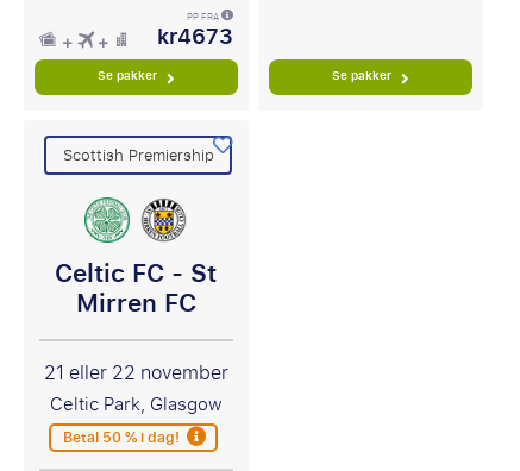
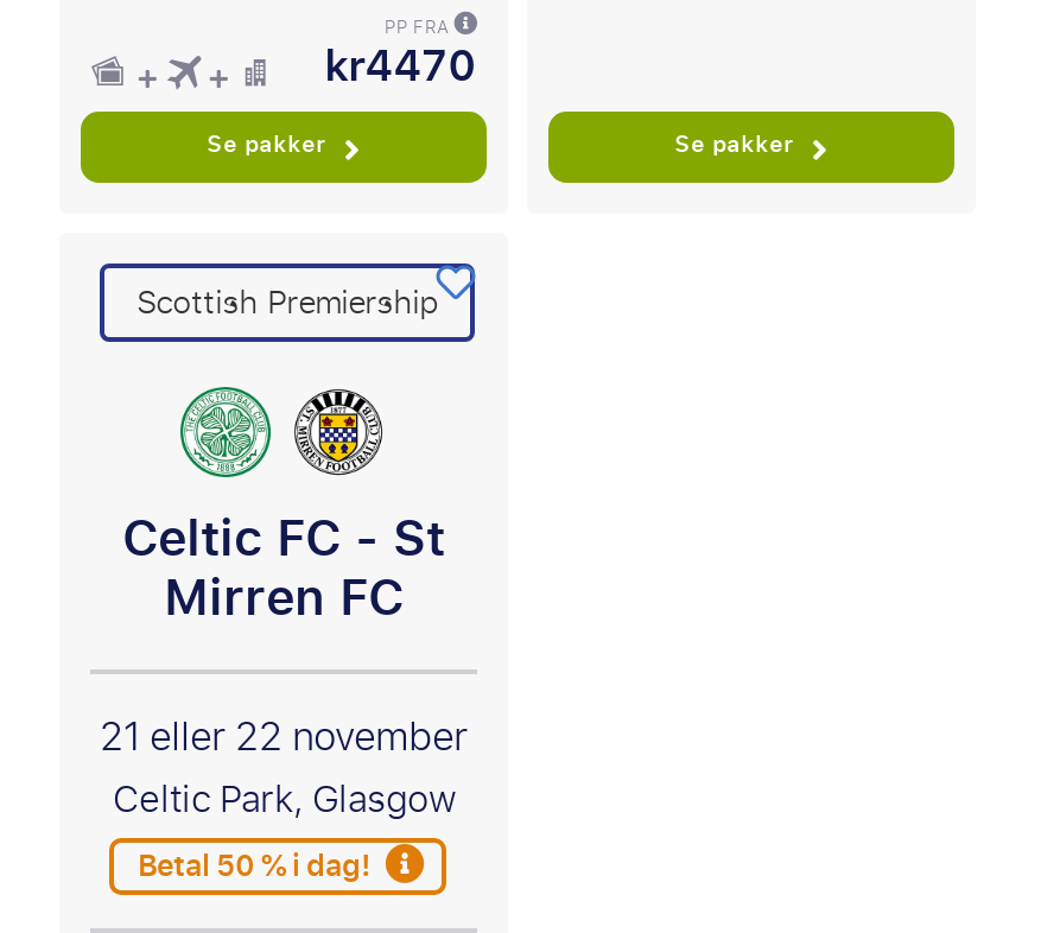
- kr4673
+ kr4470
